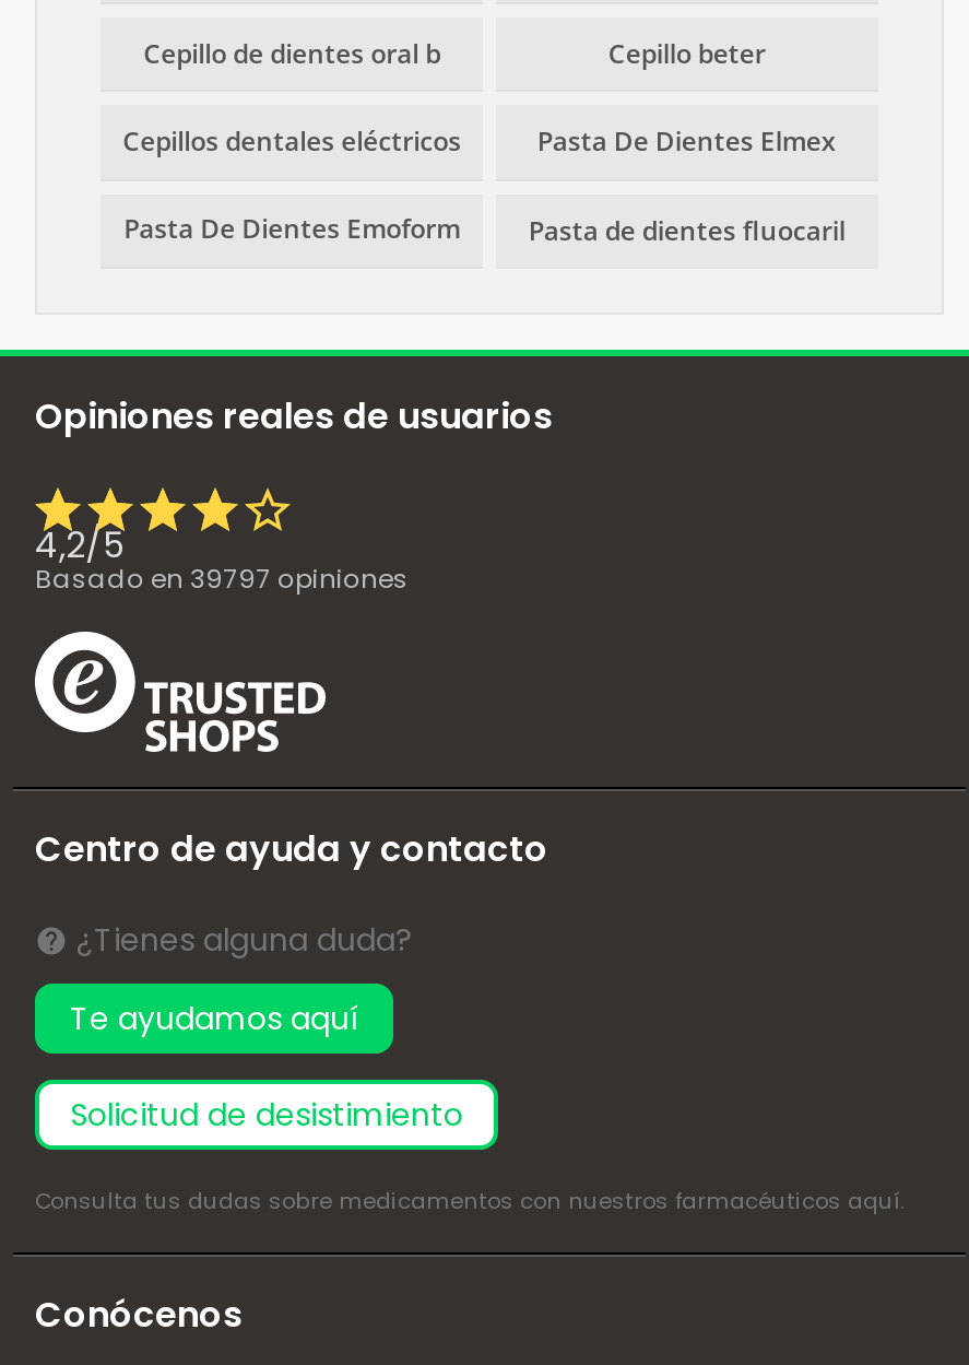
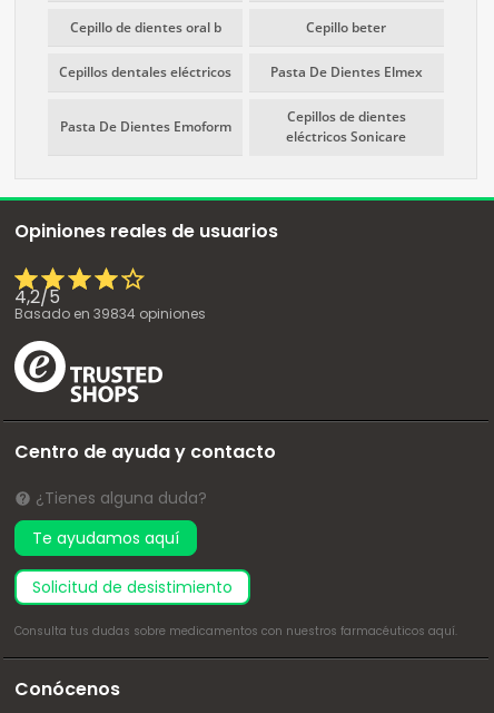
- Pasta de dientes fluocaril
+ Cepillos de dientes
+ eléctricos Sonicare

- Basado en 39797 opiniones
+ Basado en 39834 opiniones
